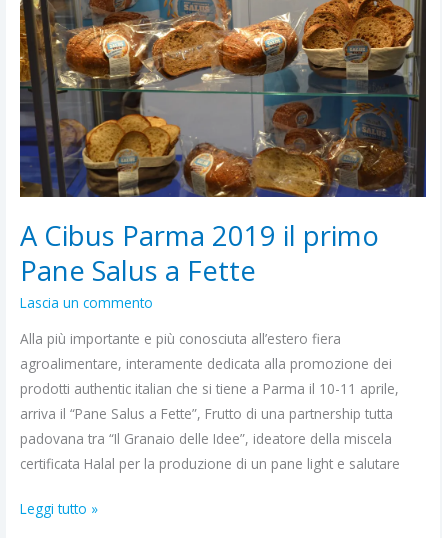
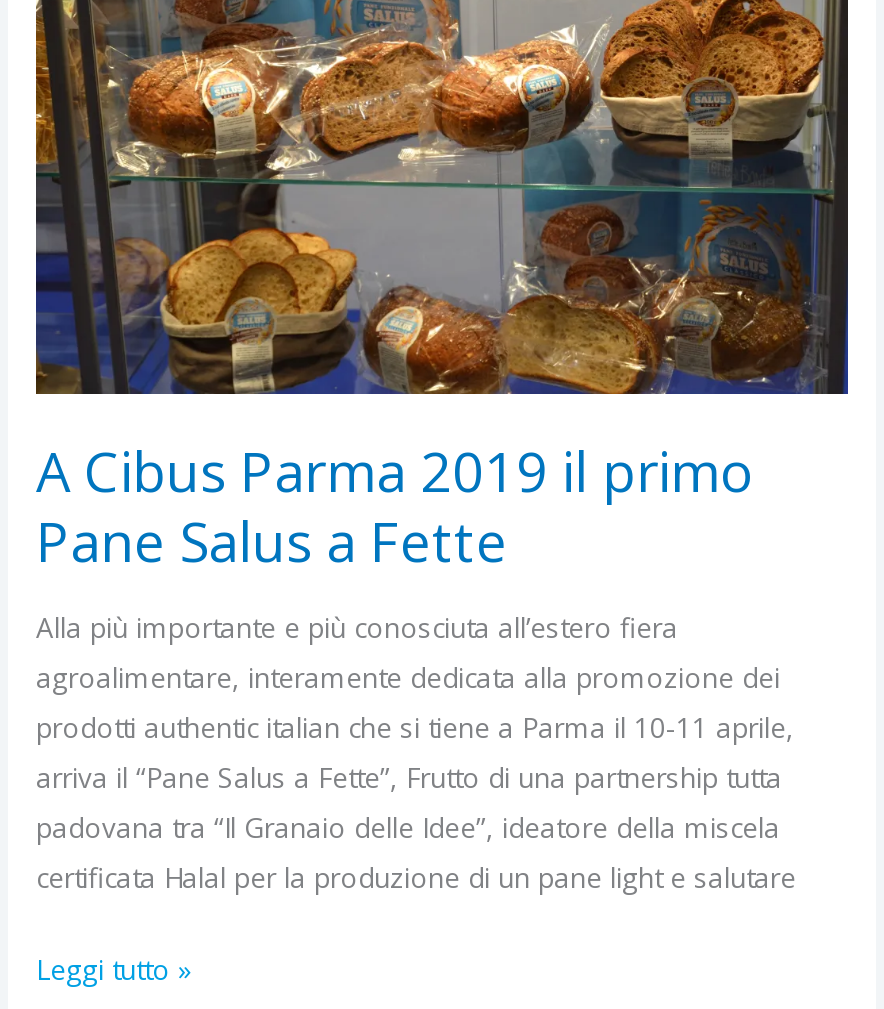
- Lascia un commento
